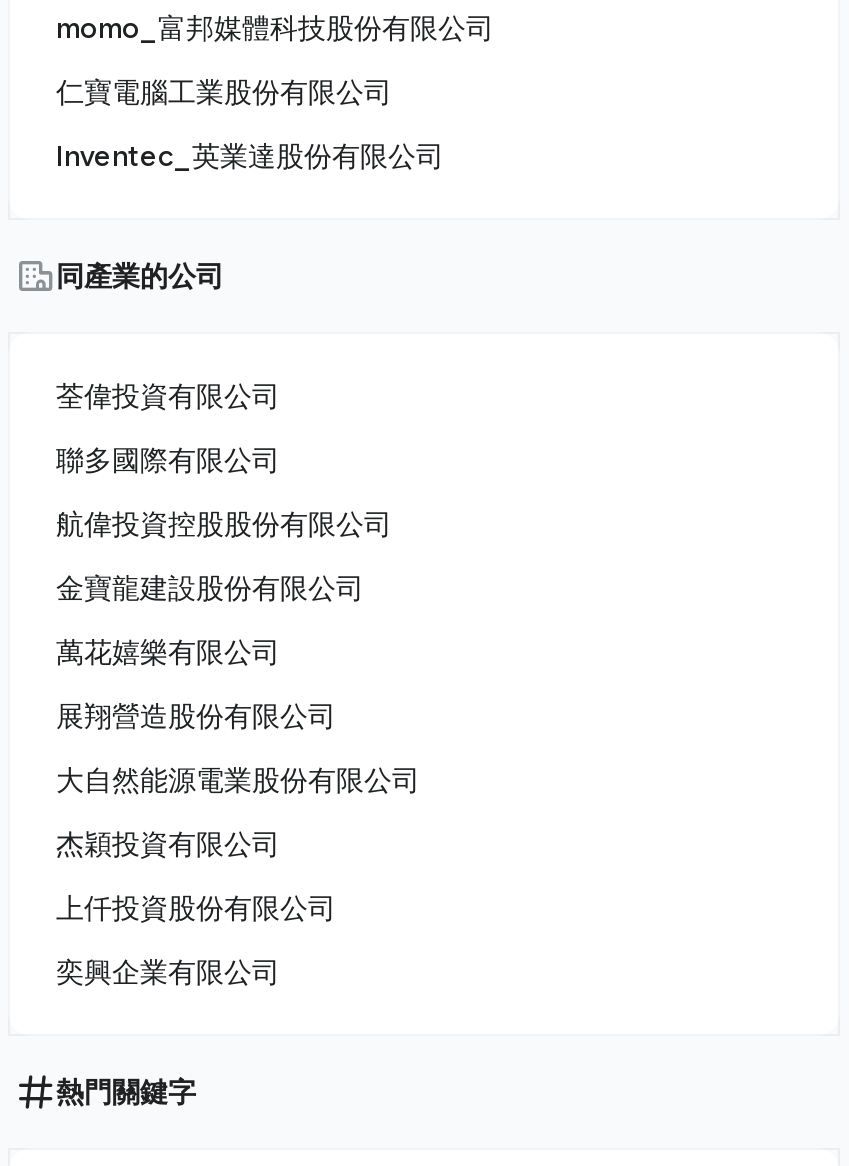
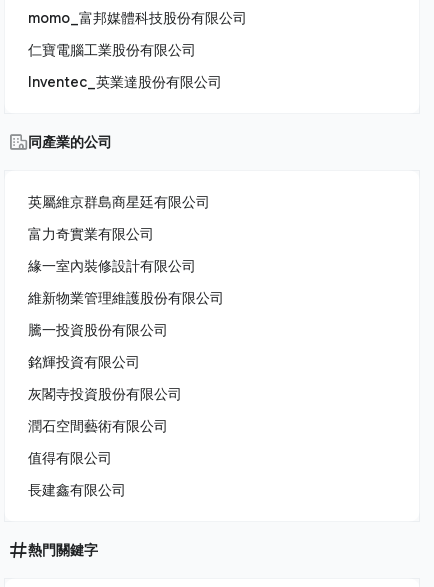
- 荃偉投資有限公司
+ 英屬維京群島商星廷有限公司

- 聯多國際有限公司
+ 富力奇實業有限公司

- 航偉投資控股股份有限公司
+ 緣一室內裝修設計有限公司

- 金寶龍建設股份有限公司
+ 維新物業管理維護股份有限公司

- 萬花嬉樂有限公司
+ 騰一投資股份有限公司

- 展翔營造股份有限公司
+ 銘輝投資有限公司

- 大自然能源電業股份有限公司
+ 灰閣寺投資股份有限公司

- 杰穎投資有限公司
+ 潤石空間藝術有限公司

- 上仟投資股份有限公司
+ 值得有限公司

- 奕興企業有限公司
+ 長建鑫有限公司
